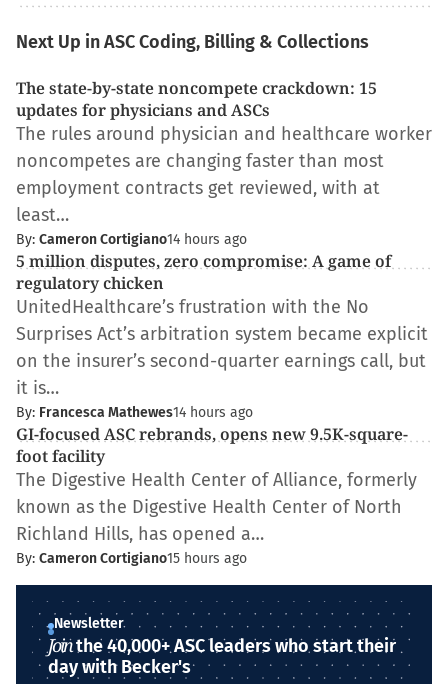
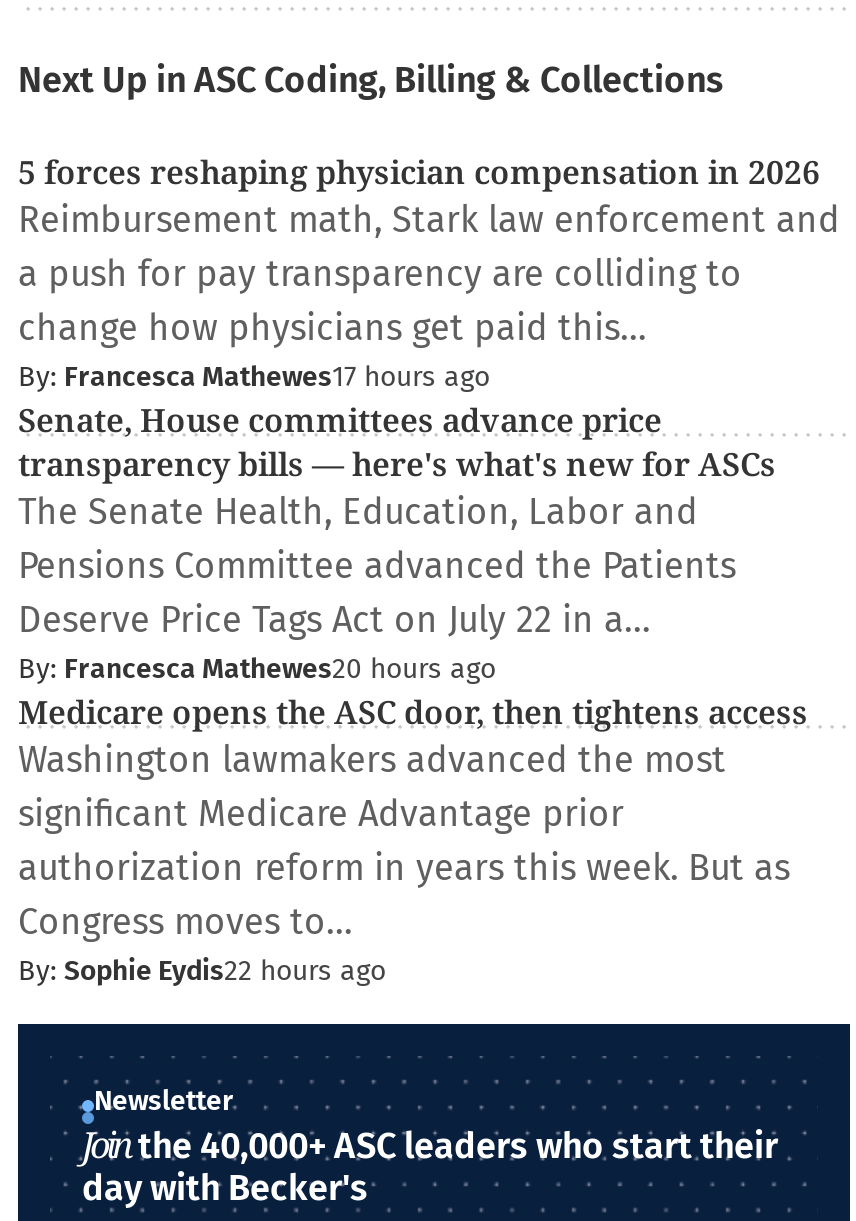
- The state-by-state noncompete crackdown: 15
- updates for physicians and ASCs
- The rules around physician and healthcare worker
- noncompetes are changing faster than most
- employment contracts get reviewed, with at
- least…
- By: Cameron Cortigiano14 hours ago
- 5 million disputes, zero compromise: A game of
- regulatory chicken
- UnitedHealthcare’s frustration with the No
- Surprises Act’s arbitration system became explicit
- on the insurer’s second-quarter earnings call, but
- it is…
- By: Francesca Mathewes14 hours ago
- GI-focused ASC rebrands, opens new 9.5K-square-
- foot facility
- The Digestive Health Center of Alliance, formerly
- known as the Digestive Health Center of North
- Richland Hills, has opened a…
- By: Cameron Cortigiano15 hours ago
+ 5 forces reshaping physician compensation in 2026
+ Reimbursement math, Stark law enforcement and
+ a push for pay transparency are colliding to
+ change how physicians get paid this…
+ By: Francesca Mathewes17 hours ago
+ Senate, House committees advance price
+ transparency bills — here's what's new for ASCs
+ The Senate Health, Education, Labor and
+ Pensions Committee advanced the Patients
+ Deserve Price Tags Act on July 22 in a…
+ By: Francesca Mathewes20 hours ago
+ Medicare opens the ASC door, then tightens access
+ Washington lawmakers advanced the most
+ significant Medicare Advantage prior
+ authorization reform in years this week. But as
+ Congress moves to…
+ By: Sophie Eydis22 hours ago
